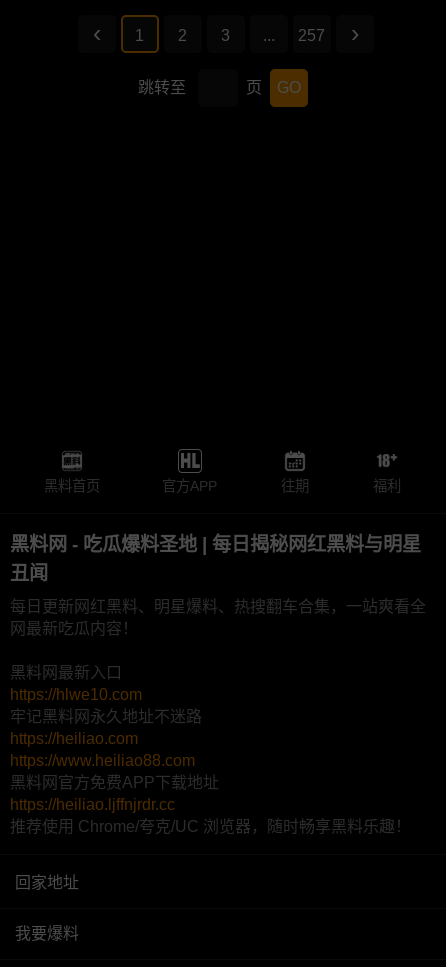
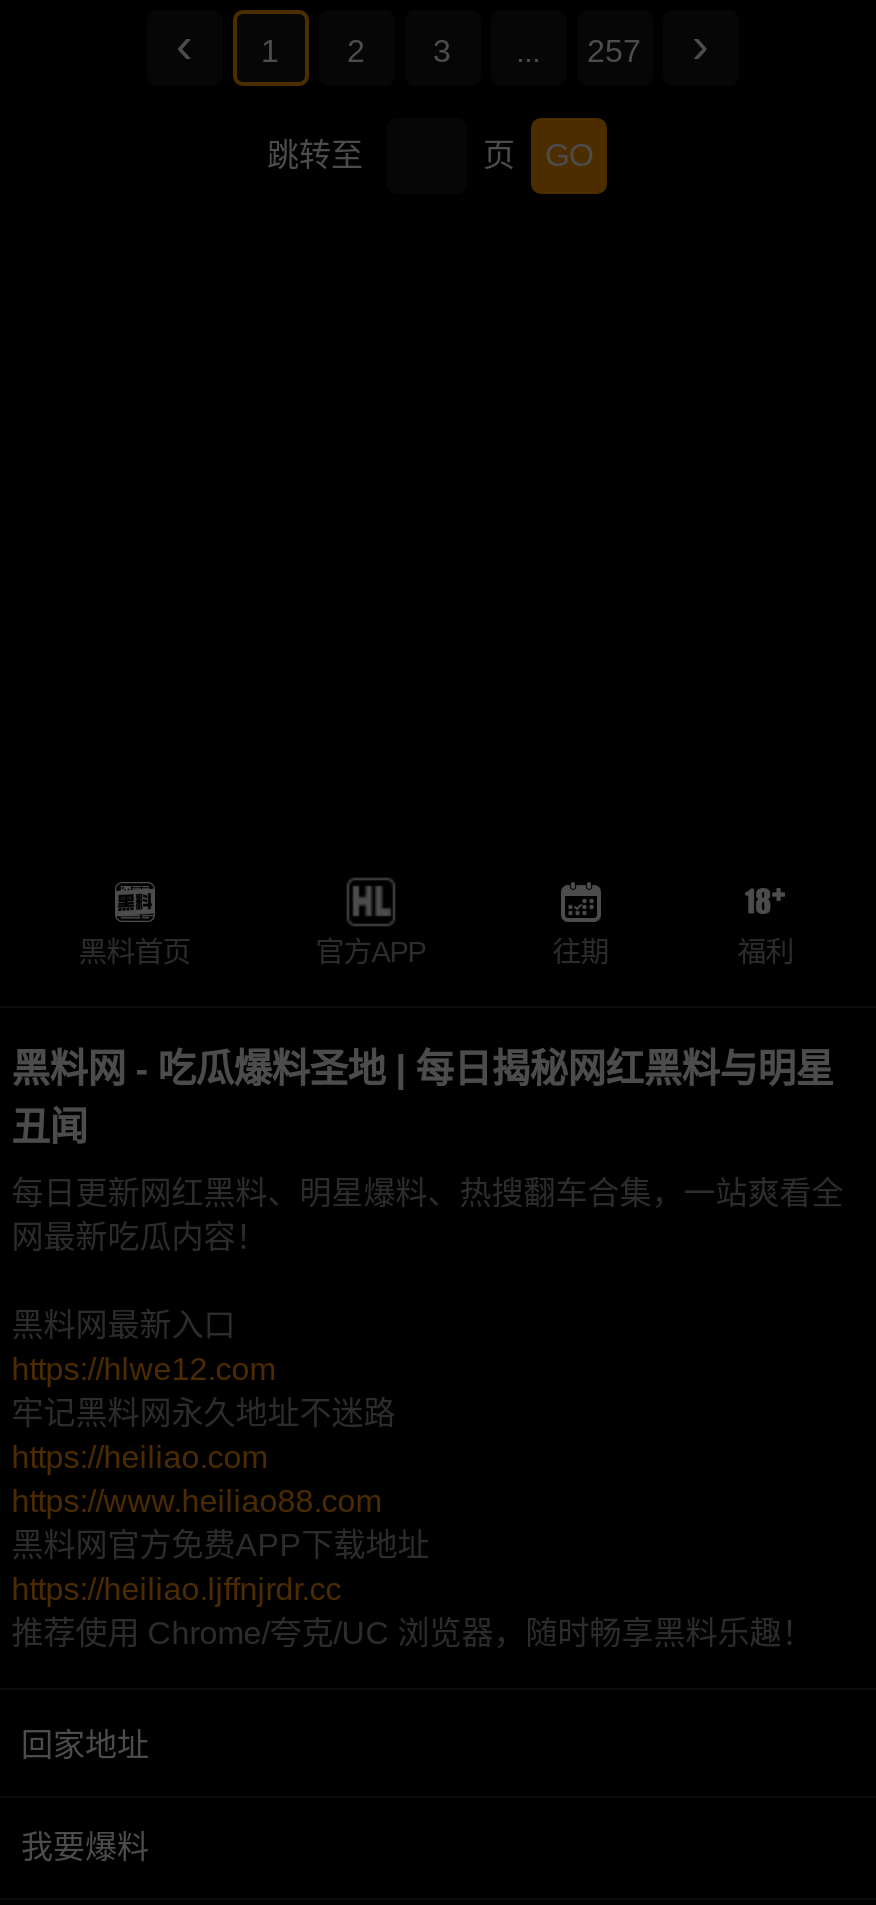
- https://hlwe10.com
+ https://hlwe12.com
